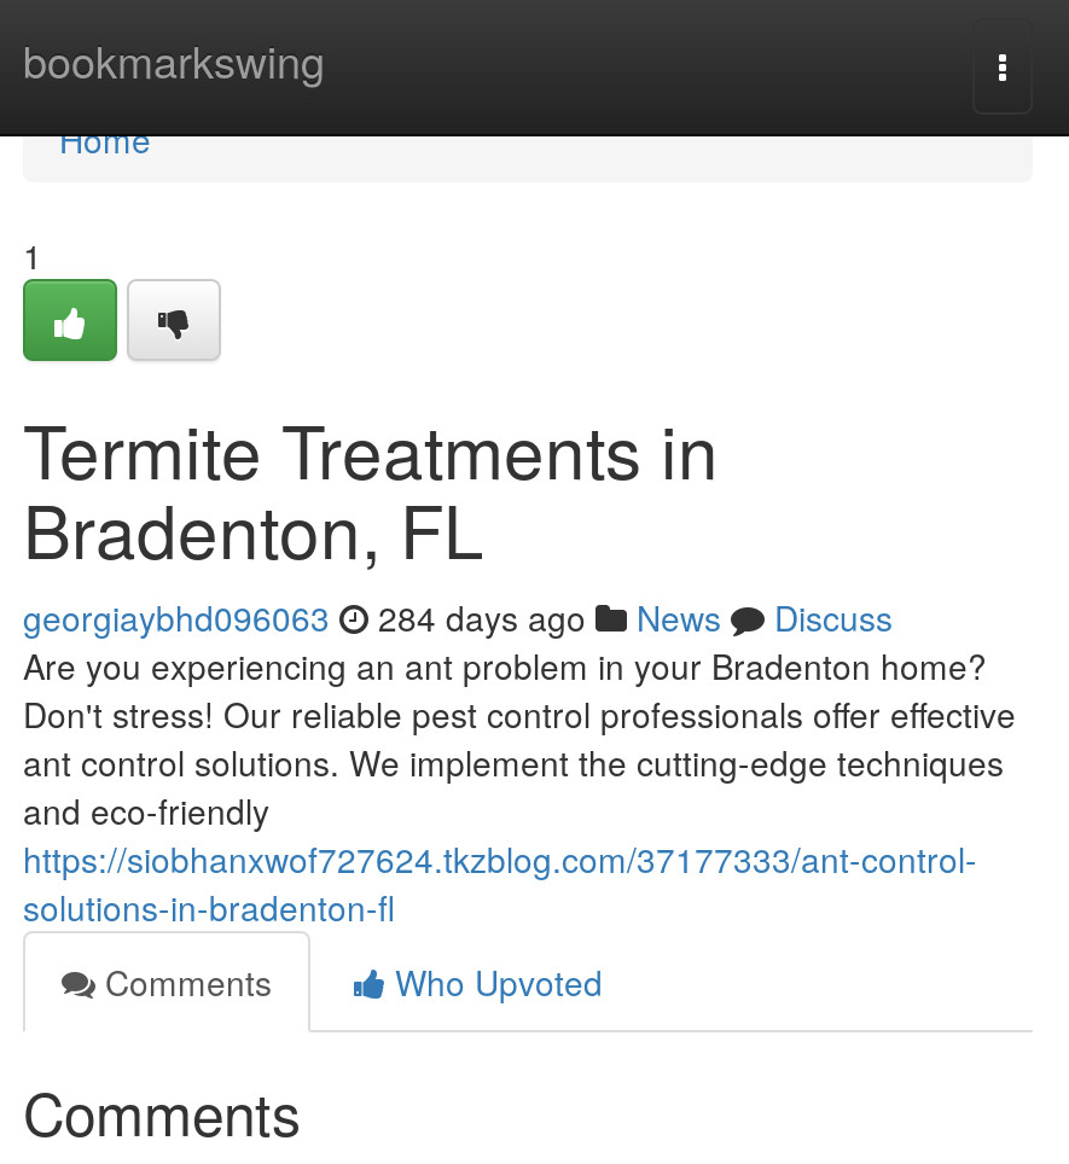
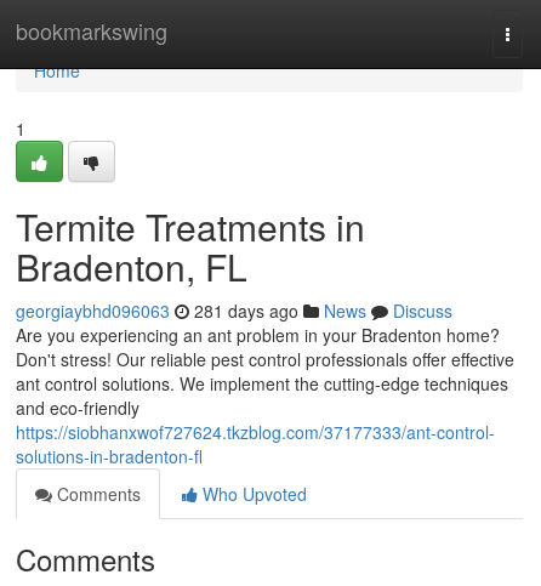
- georgiaybhd096063 284 days ago News Discuss
+ georgiaybhd096063 281 days ago News Discuss
